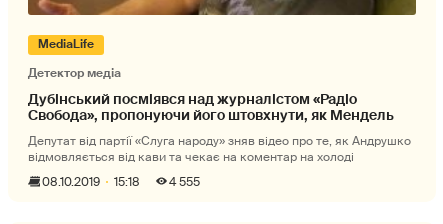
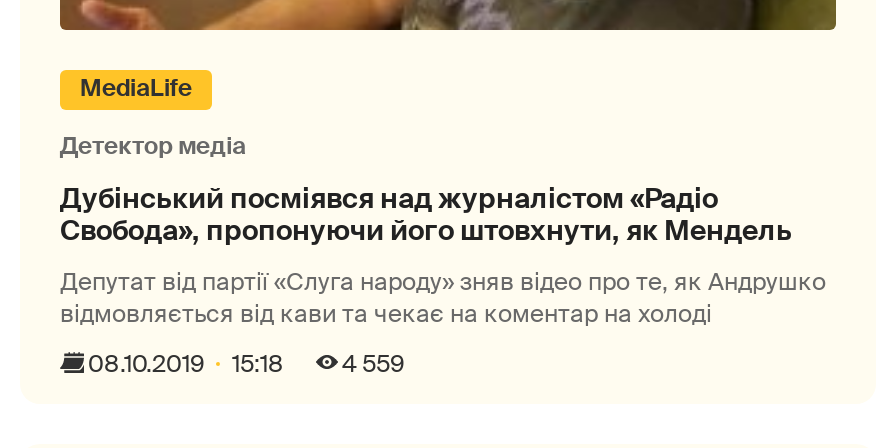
- 08.10.2019 15:18 4 555
+ 08.10.2019 15:18 4 559
